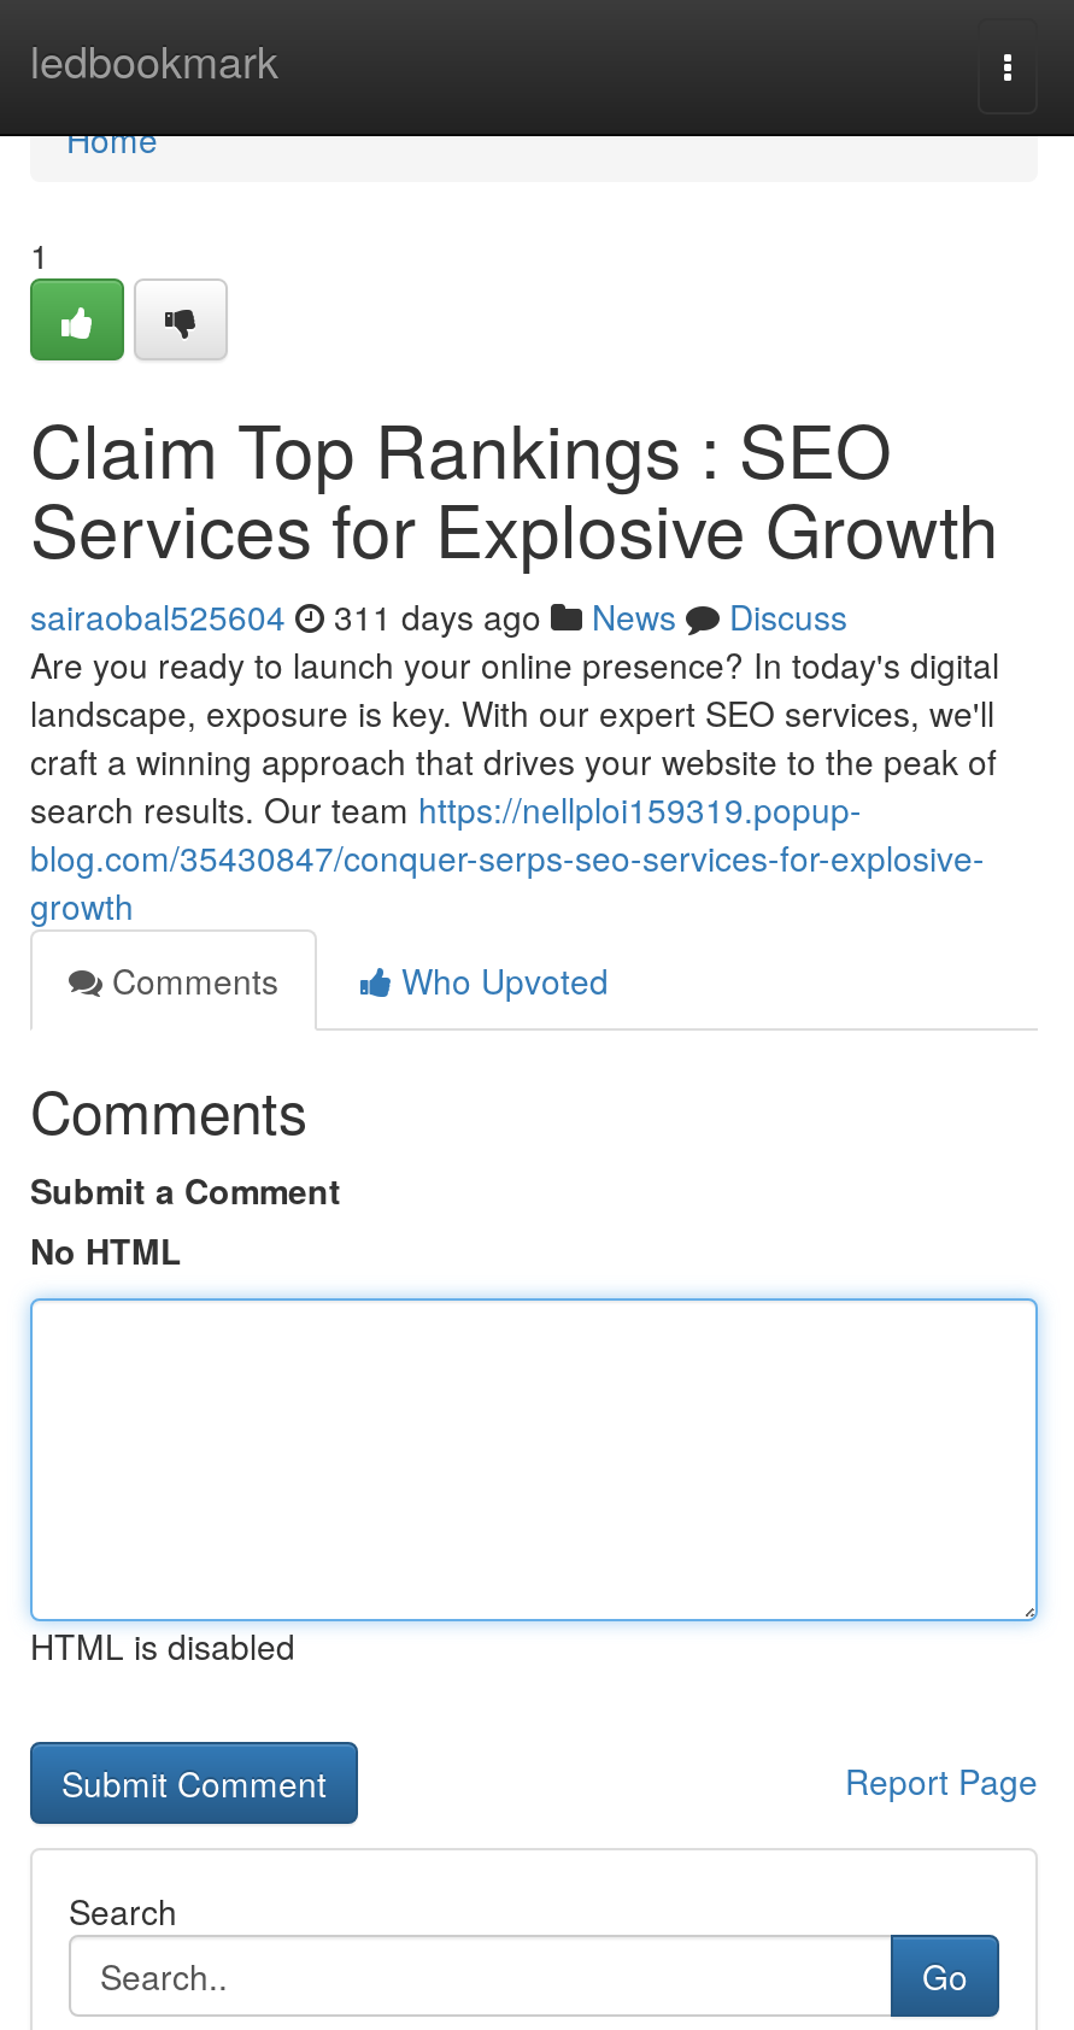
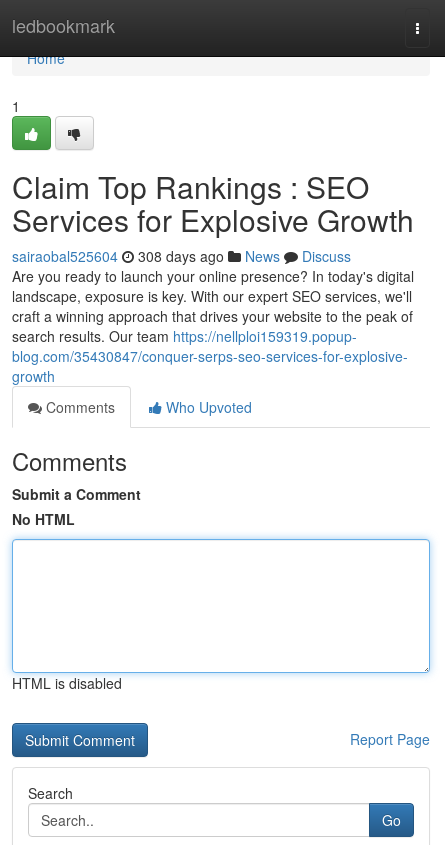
- sairaobal525604 311 days ago News Discuss
+ sairaobal525604 308 days ago News Discuss
